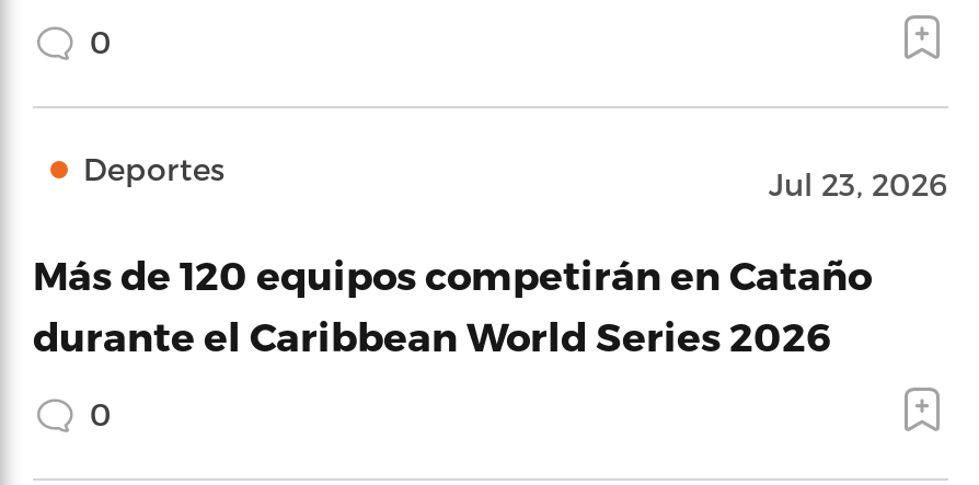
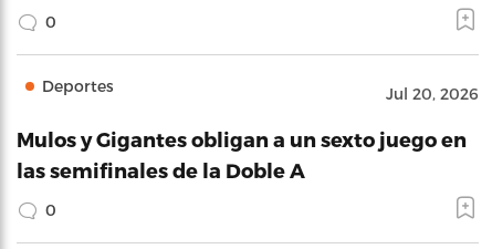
- Jul 23, 2026
+ Jul 20, 2026

- Más de 120 equipos competirán en Cataño
- durante el Caribbean World Series 2026
+ Mulos y Gigantes obligan a un sexto juego en
+ las semifinales de la Doble A
